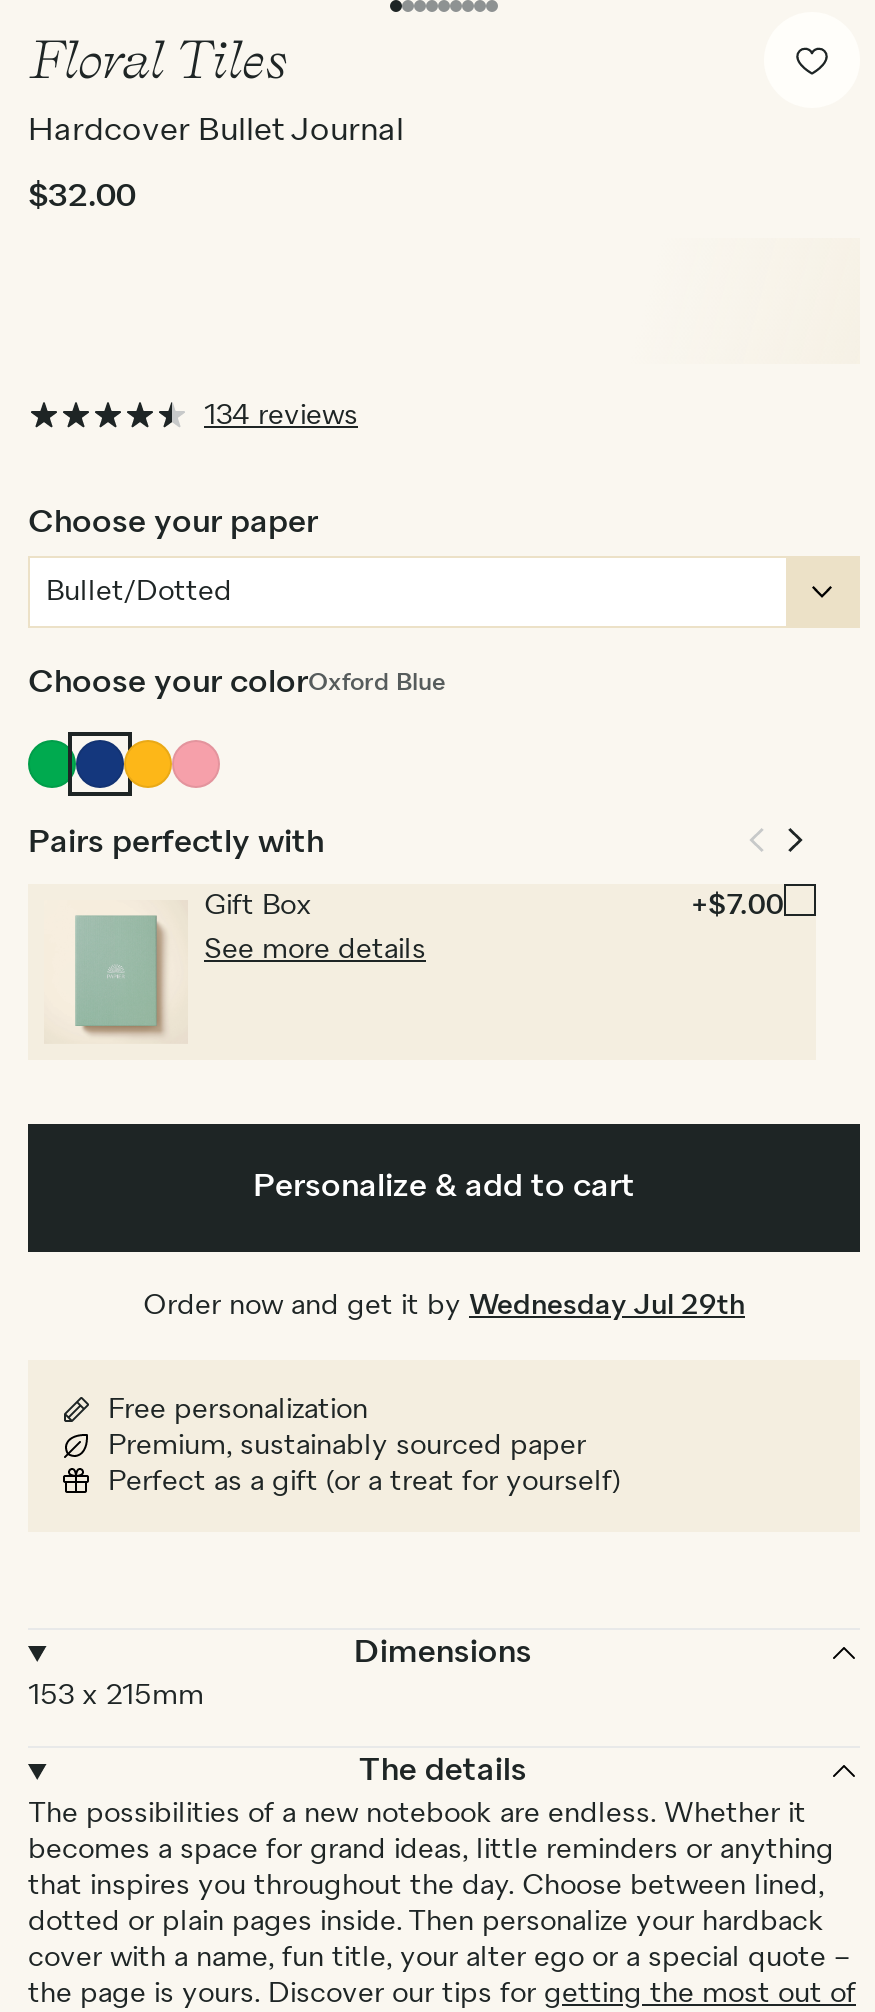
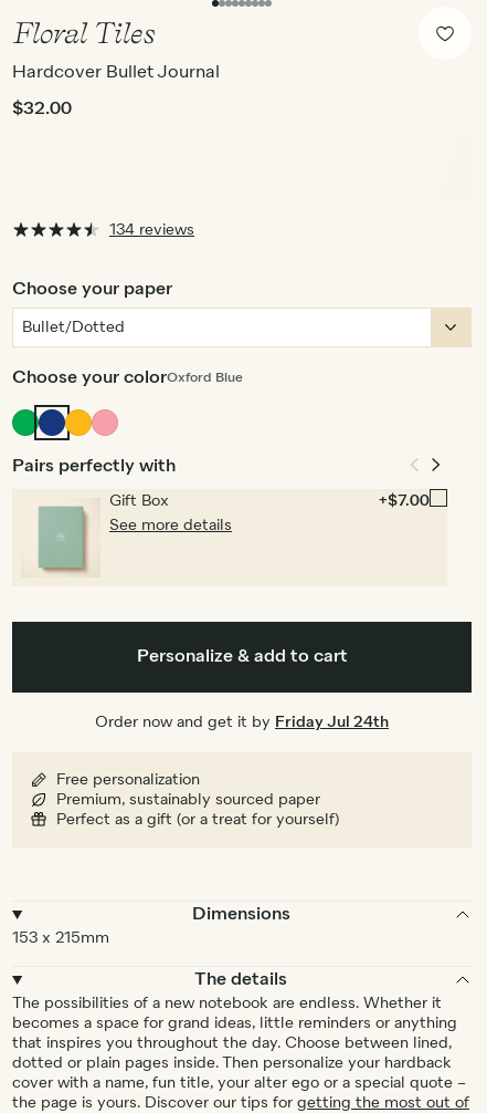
- Order now and get it by Wednesday Jul 29th
+ Order now and get it by Friday Jul 24th
